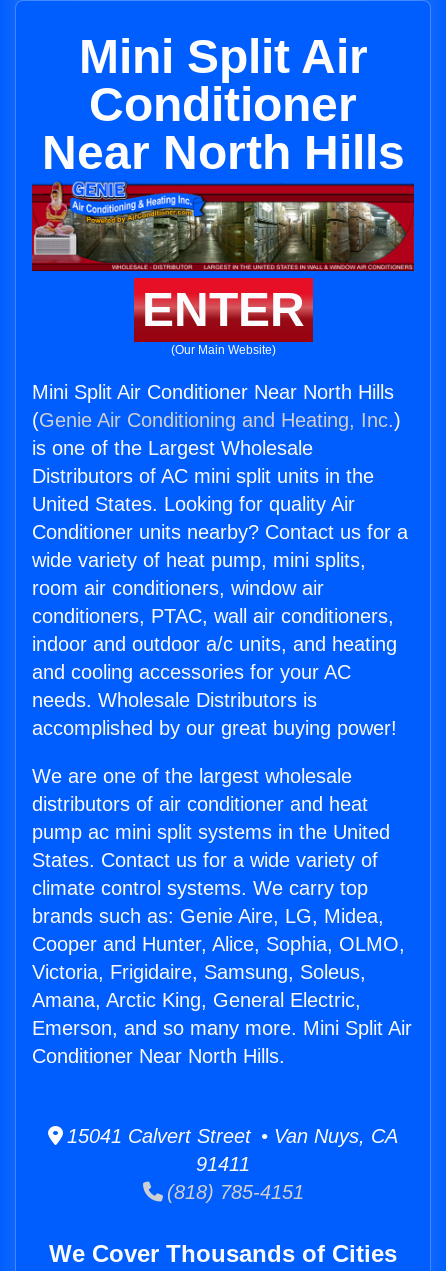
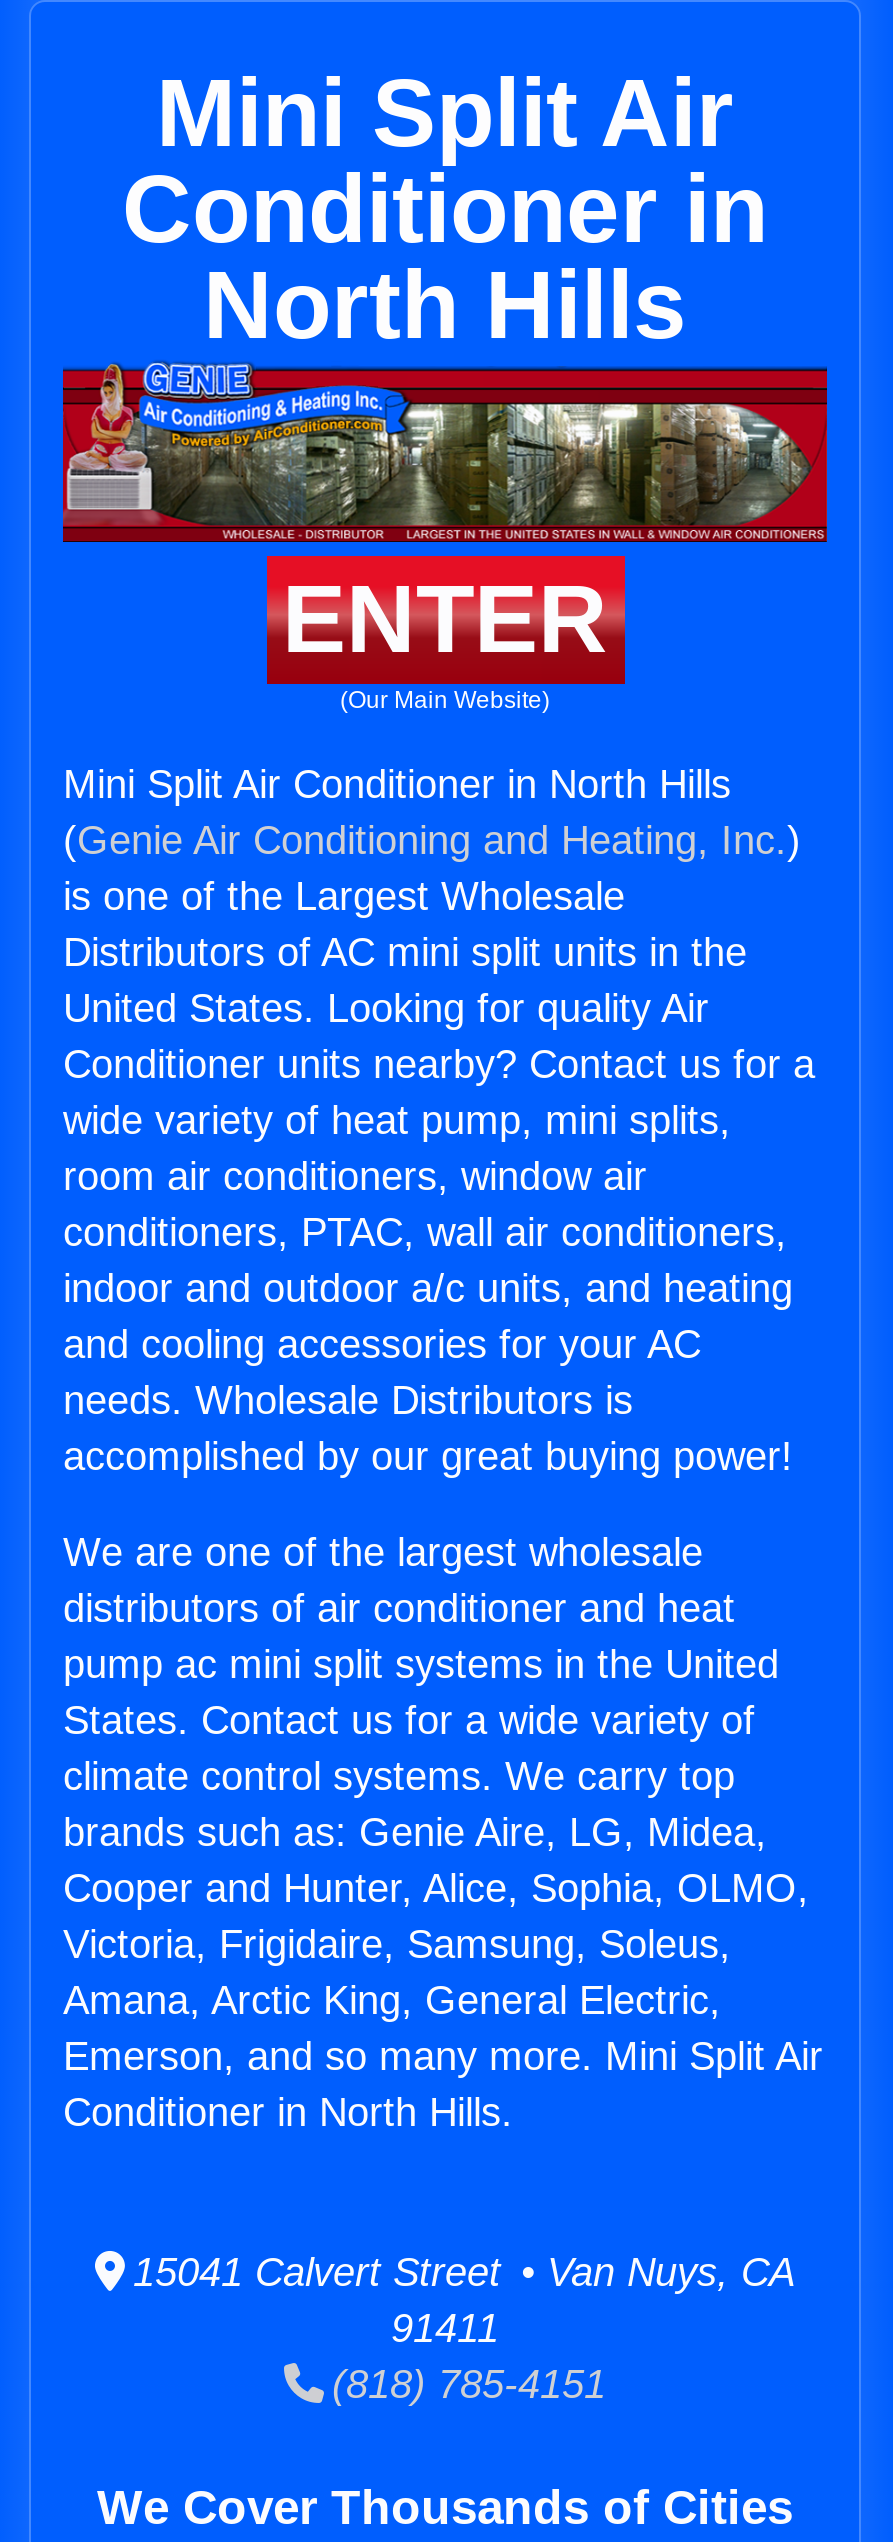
- Conditioner
- Near North Hills
+ Conditioner in
+ North Hills

- Mini Split Air Conditioner Near North Hills
+ Mini Split Air Conditioner in North Hills

- Conditioner Near North Hills.
+ Conditioner in North Hills.
